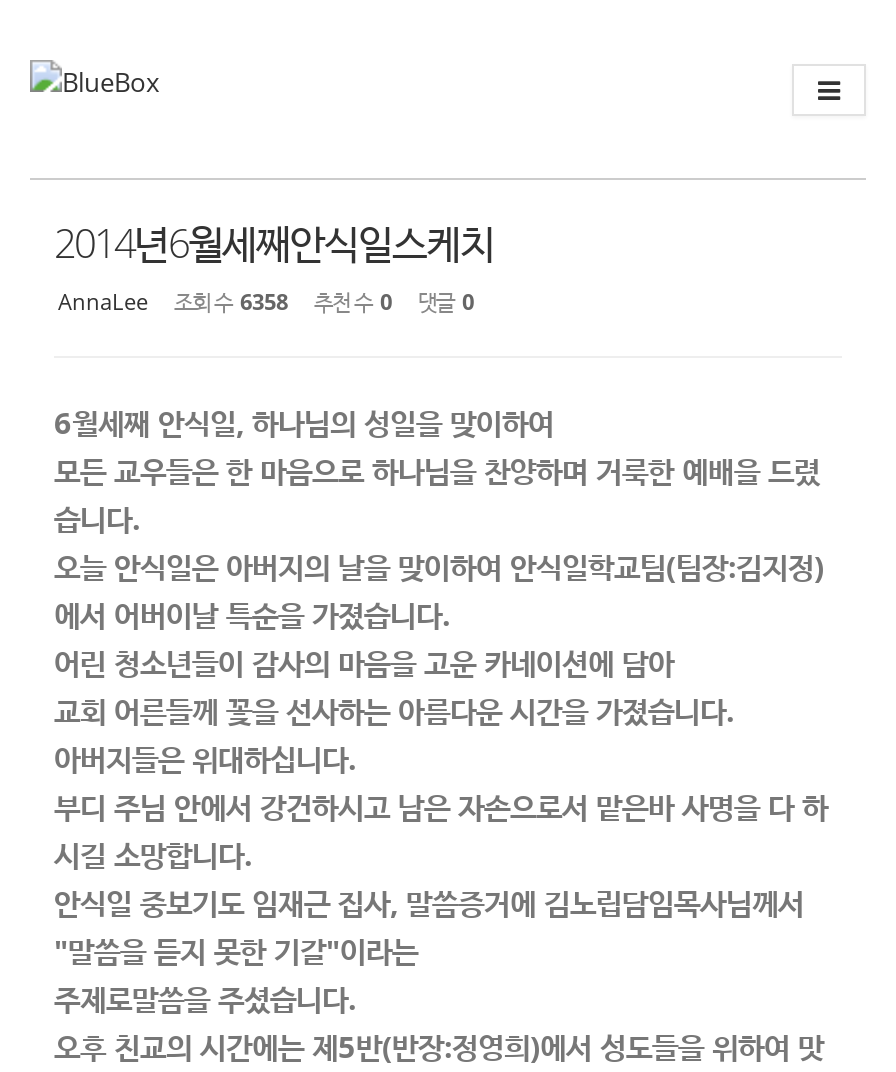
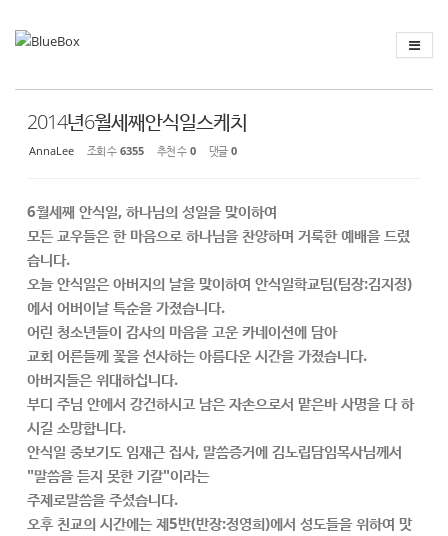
- AnnaLee 조회 수 6358 추천 수 0 댓글 0
+ AnnaLee 조회 수 6355 추천 수 0 댓글 0
